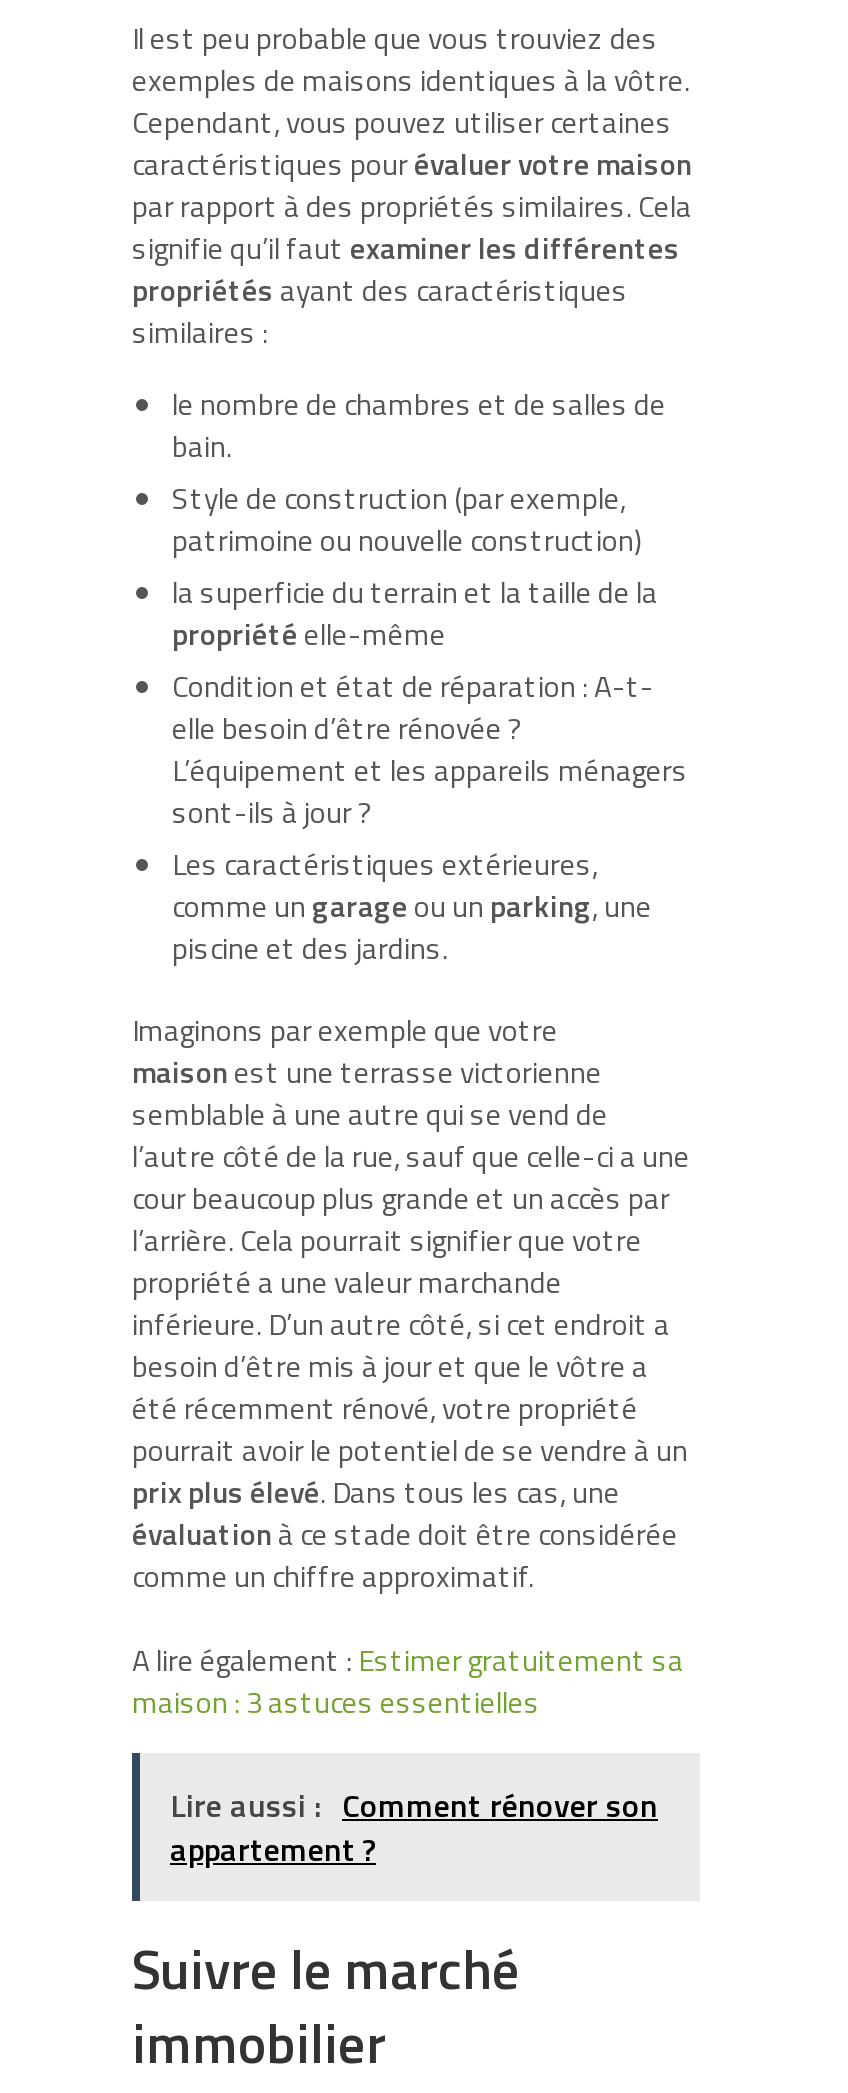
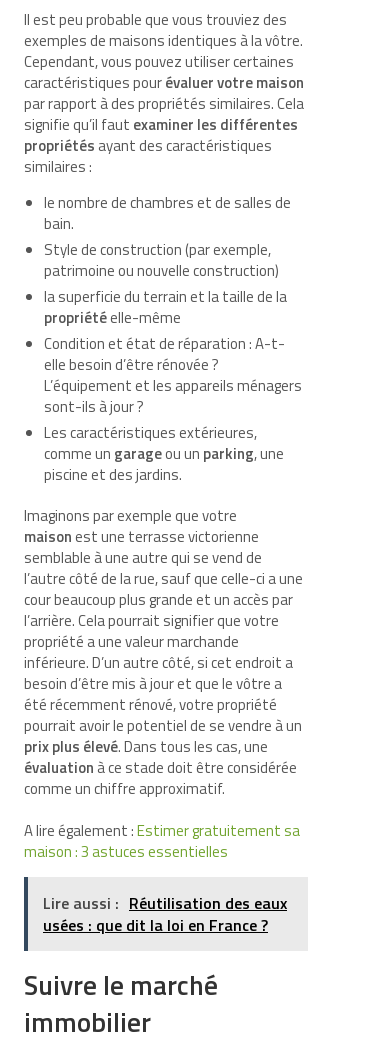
- Lire aussi : Comment rénover son
- appartement ?
+ Lire aussi : Réutilisation des eaux
+ usées : que dit la loi en France ?
